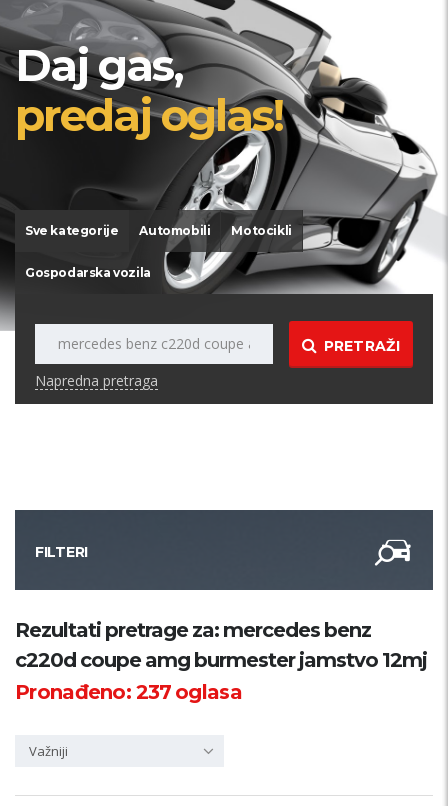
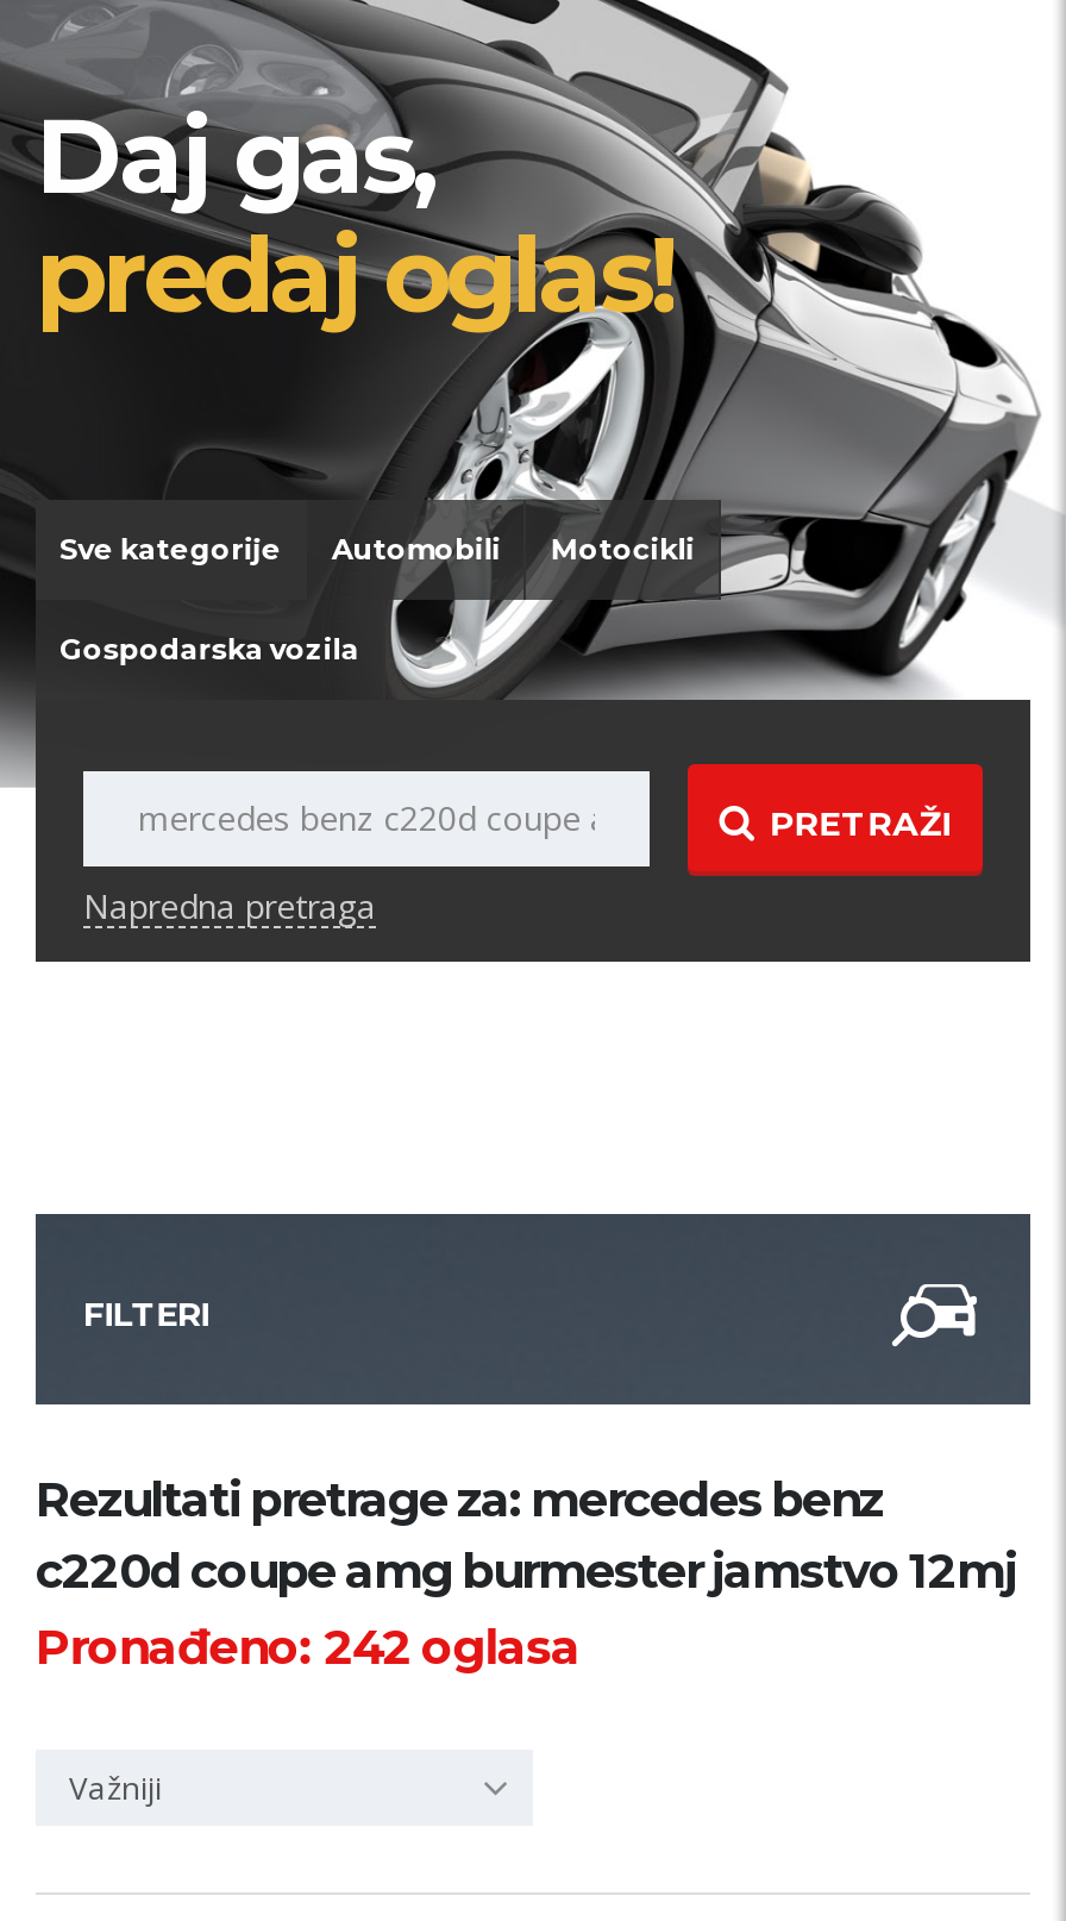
- Pronađeno: 237 oglasa
+ Pronađeno: 242 oglasa
